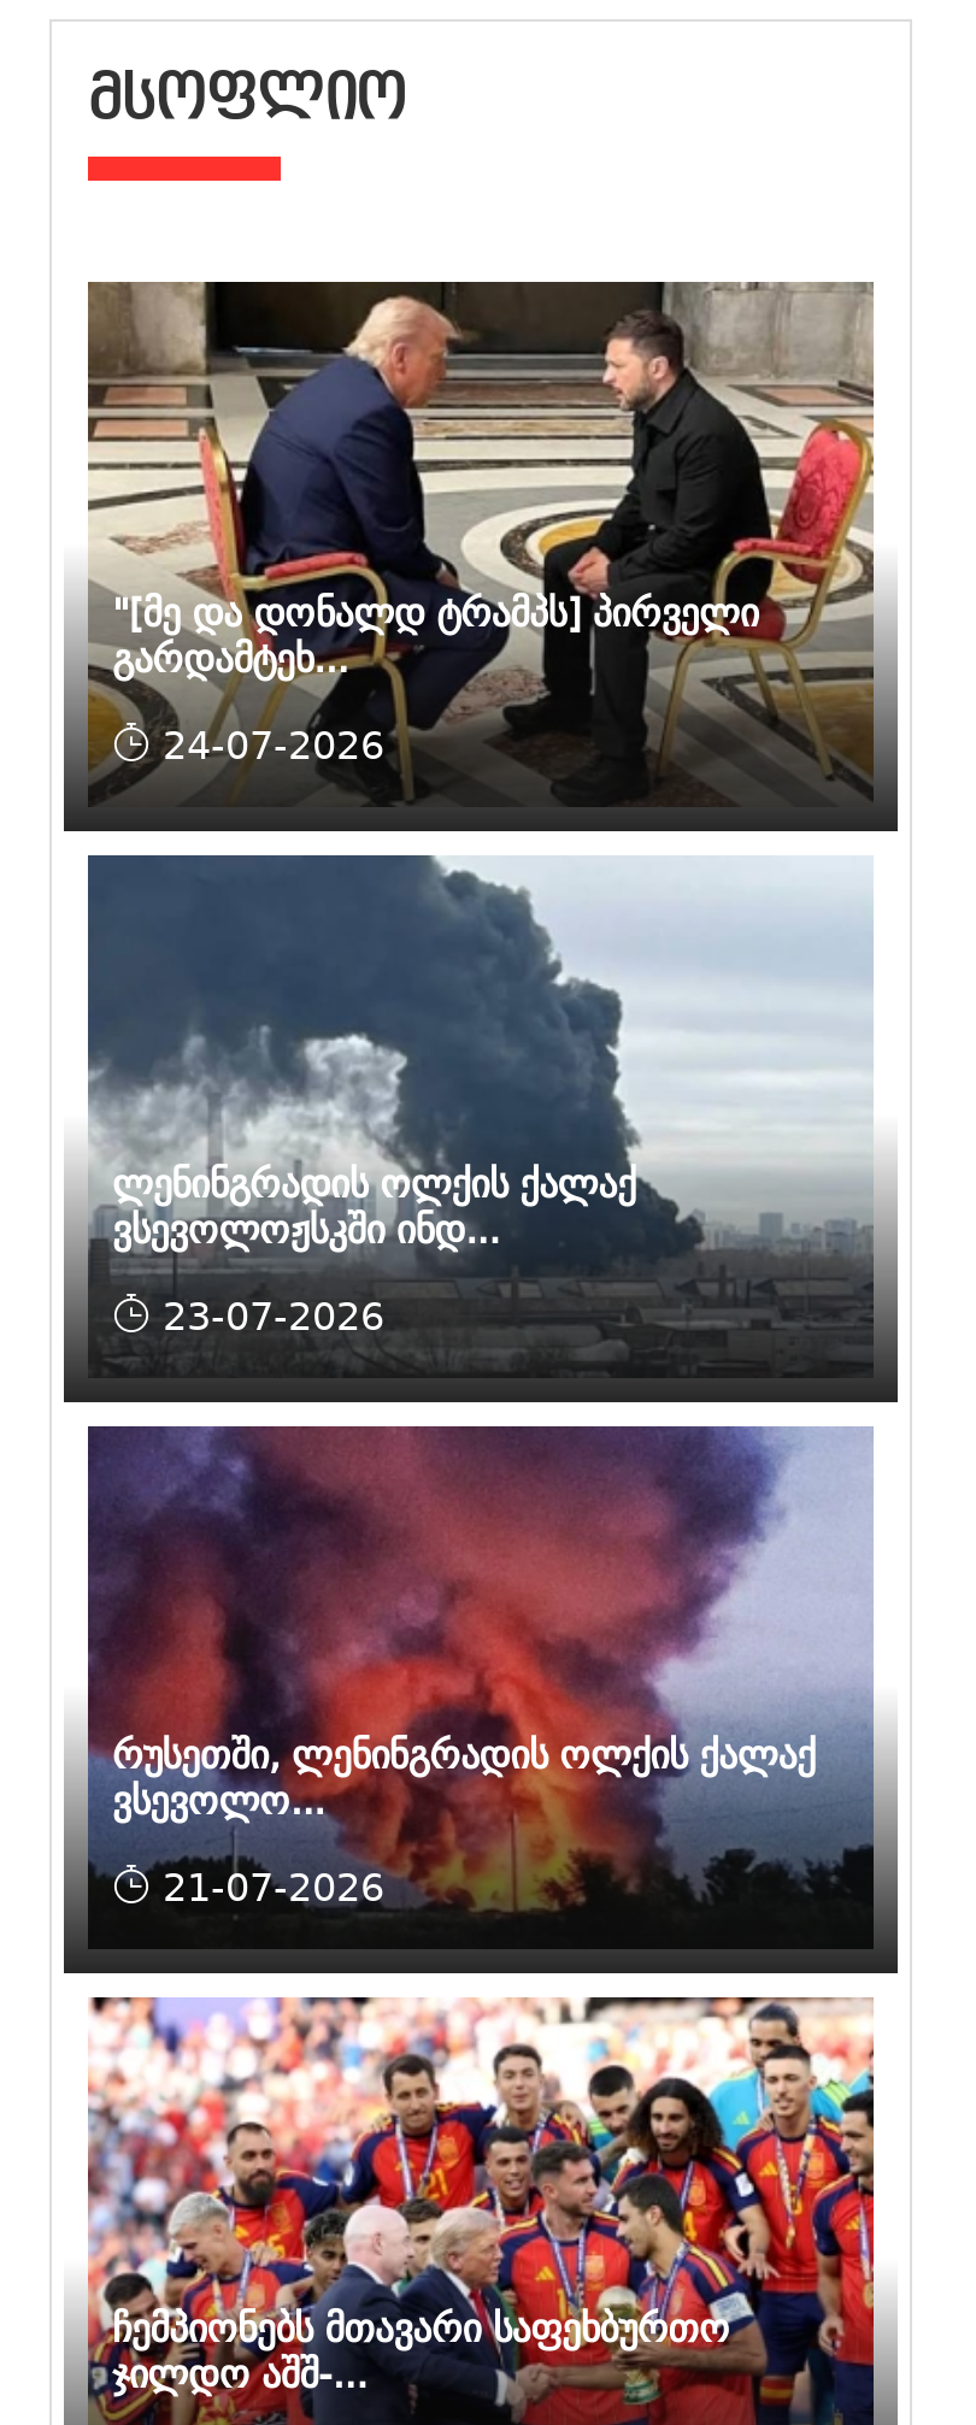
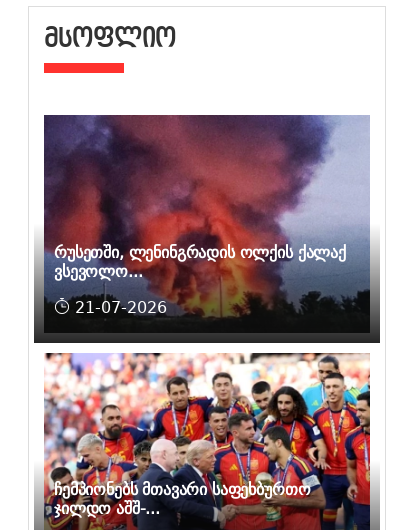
- [image]
- "[მე და დონალდ ტრამპს] პირველი
- გარდამტეხ...
- 24-07-2026

- [image]
- ლენინგრადის ოლქის ქალაქ
- ვსევოლოჟსკში ინდ...
- 23-07-2026
